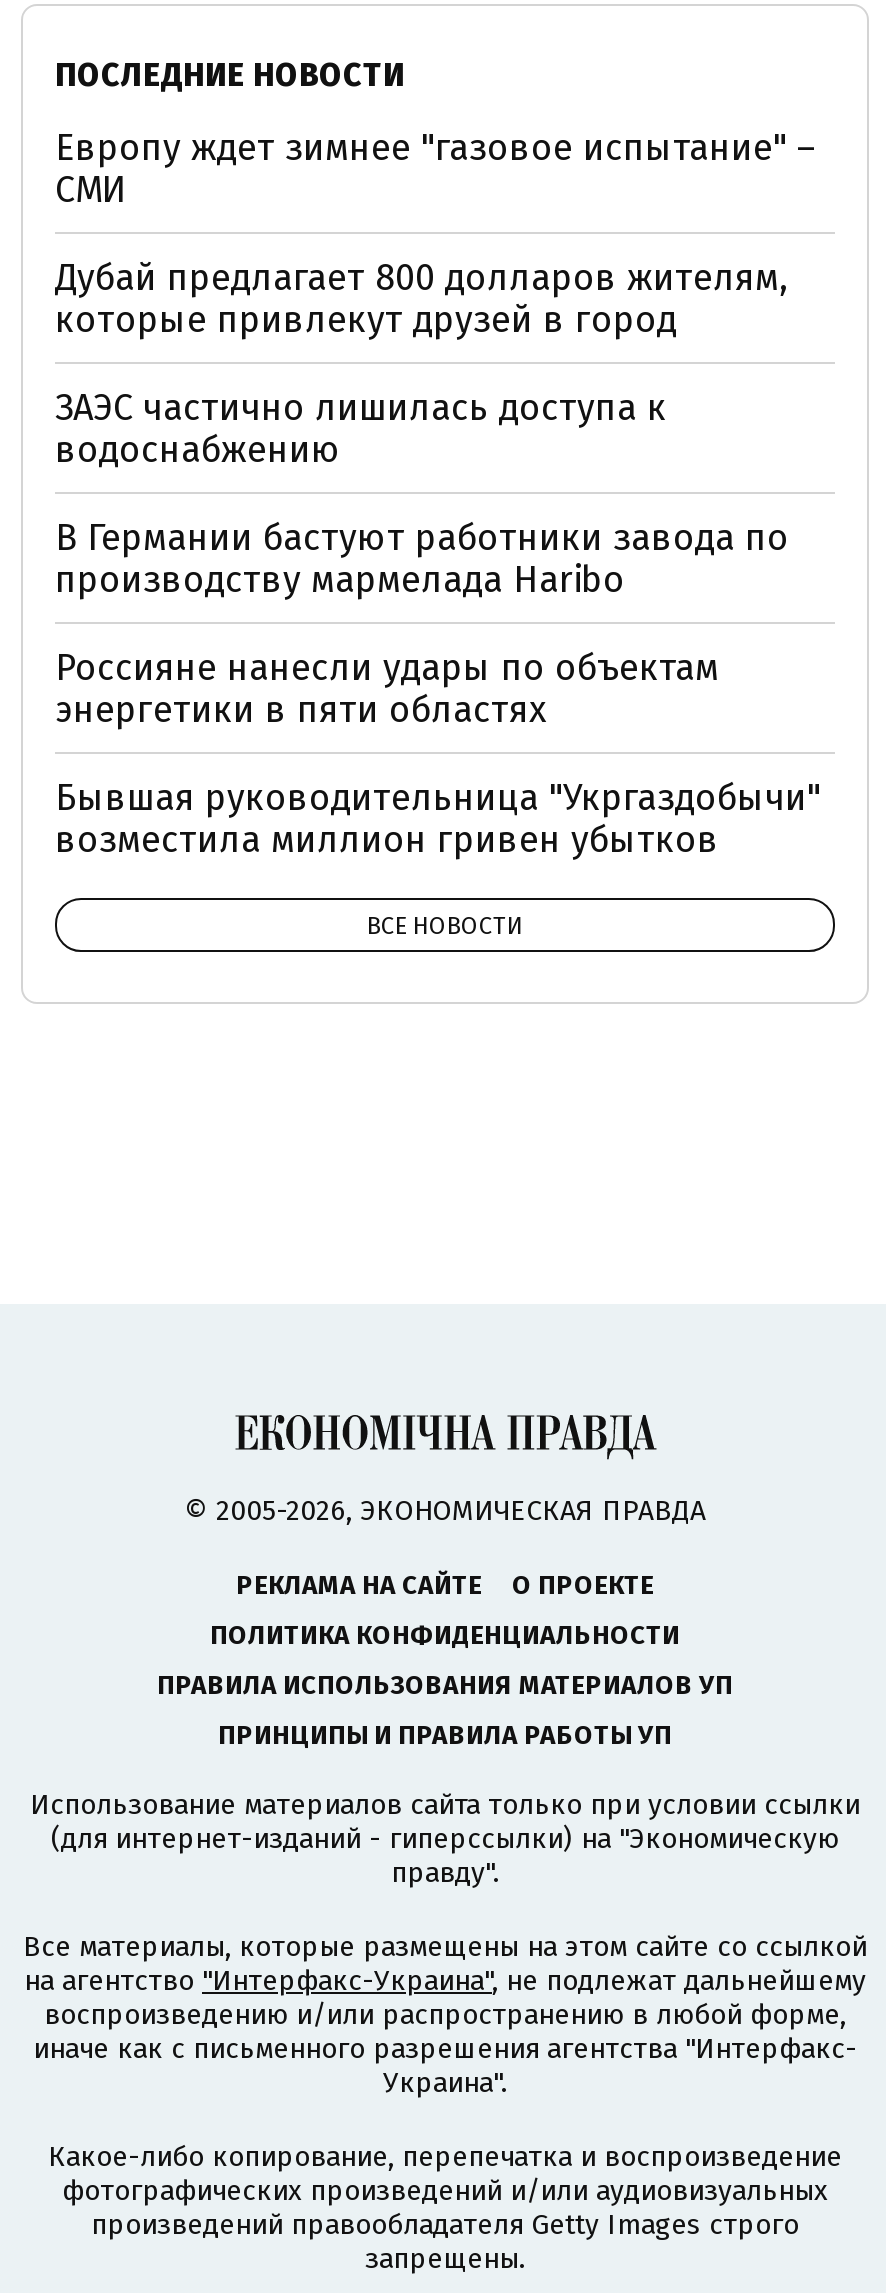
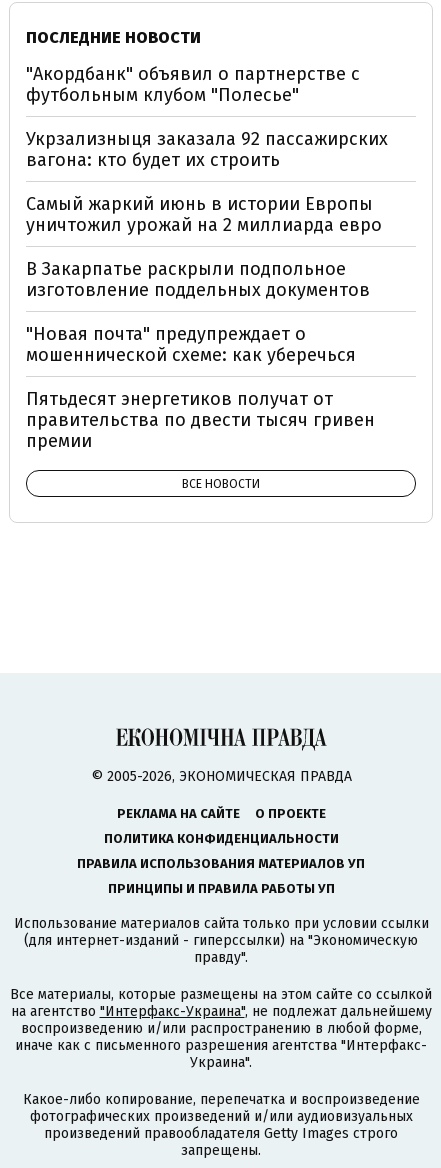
- Европу ждет зимнее "газовое испытание" –
- СМИ
+ "Акордбанк" объявил о партнерстве с
+ футбольным клубом "Полесье"

- Дубай предлагает 800 долларов жителям,
- которые привлекут друзей в город
+ Укрзализныця заказала 92 пассажирских
+ вагона: кто будет их строить

- ЗАЭС частично лишилась доступа к
- водоснабжению
+ Самый жаркий июнь в истории Европы
+ уничтожил урожай на 2 миллиарда евро

- В Германии бастуют работники завода по
- производству мармелада Haribo
+ В Закарпатье раскрыли подпольное
+ изготовление поддельных документов

- Россияне нанесли удары по объектам
- энергетики в пяти областях
+ "Новая почта" предупреждает о
+ мошеннической схеме: как уберечься

- Бывшая руководительница "Укргаздобычи"
- возместила миллион гривен убытков
+ Пятьдесят энергетиков получат от
+ правительства по двести тысяч гривен
+ премии
